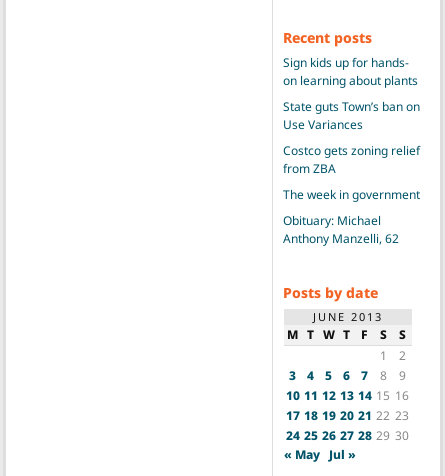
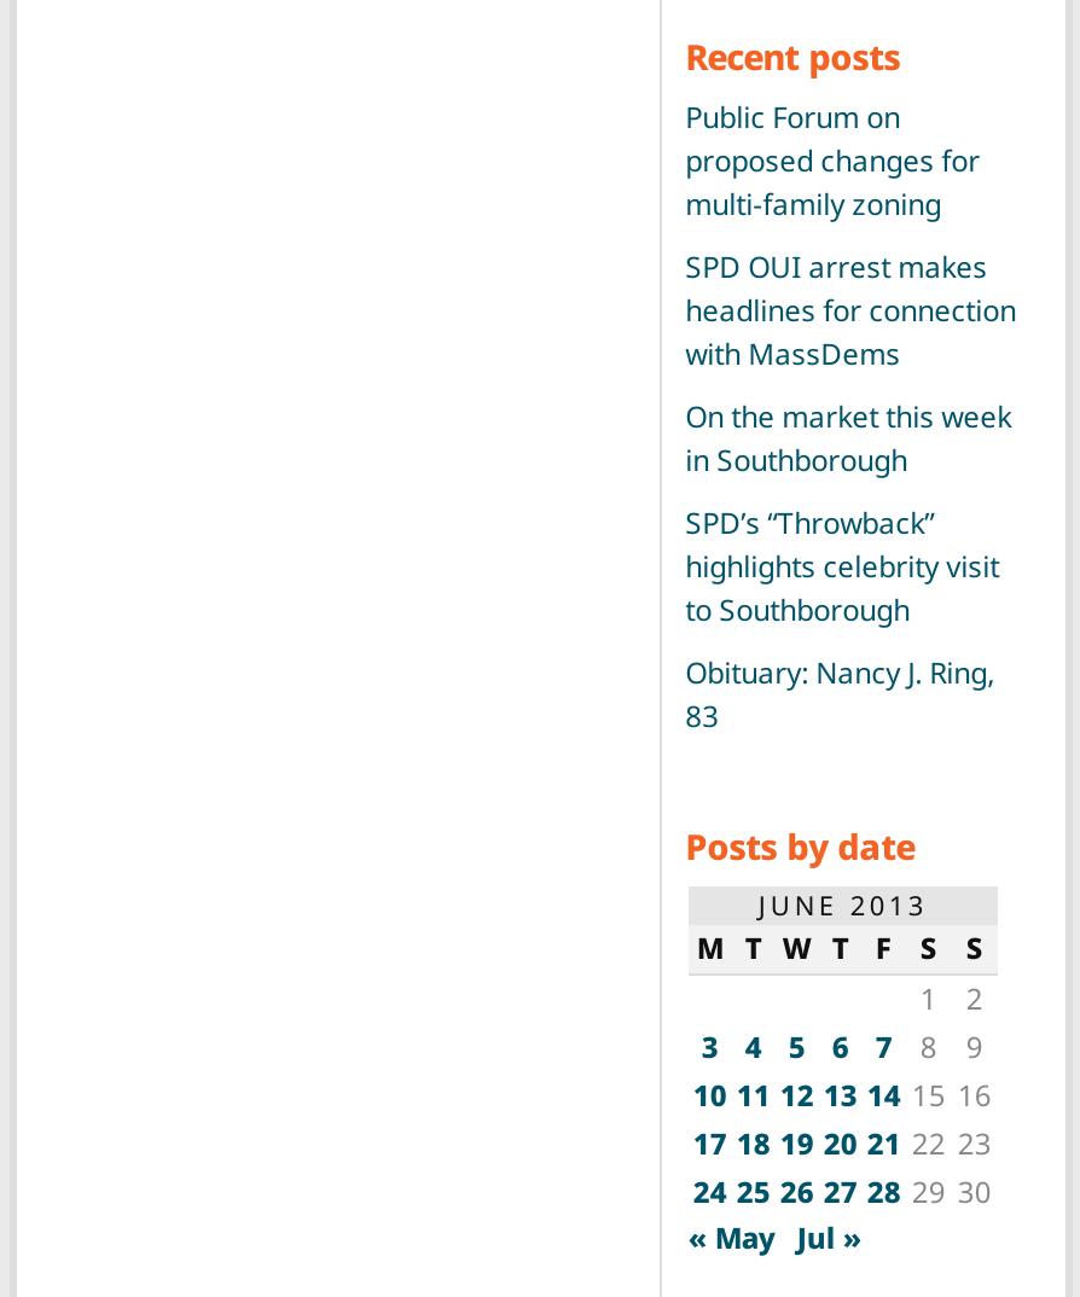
- Sign kids up for hands-
- on learning about plants
+ Public Forum on
+ proposed changes for
+ multi-family zoning

- State guts Town’s ban on
- Use Variances
+ SPD OUI arrest makes
+ headlines for connection
+ with MassDems

- Costco gets zoning relief
- from ZBA
+ On the market this week
+ in Southborough

- The week in government
+ SPD’s “Throwback”
+ highlights celebrity visit
+ to Southborough

- Obituary: Michael
- Anthony Manzelli, 62
+ Obituary: Nancy J. Ring,
+ 83
